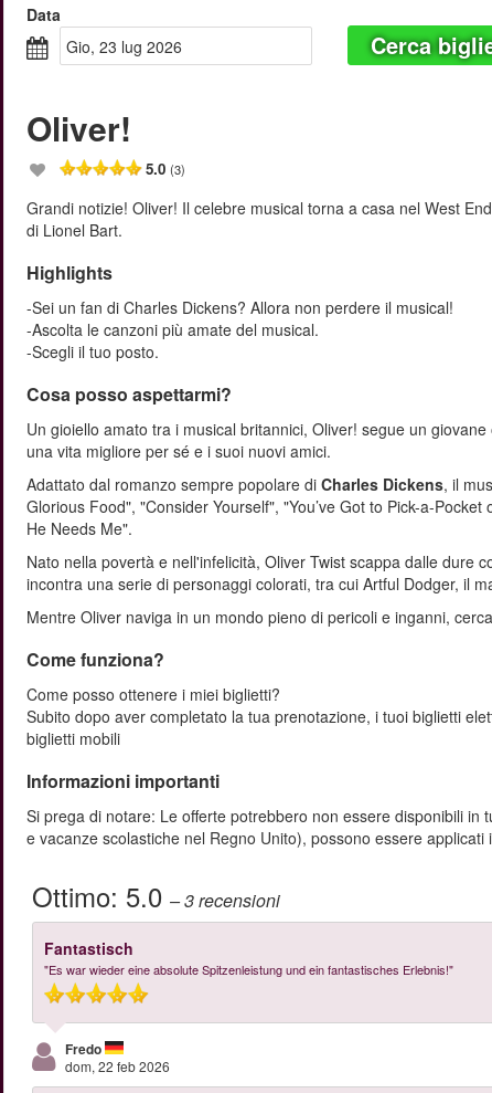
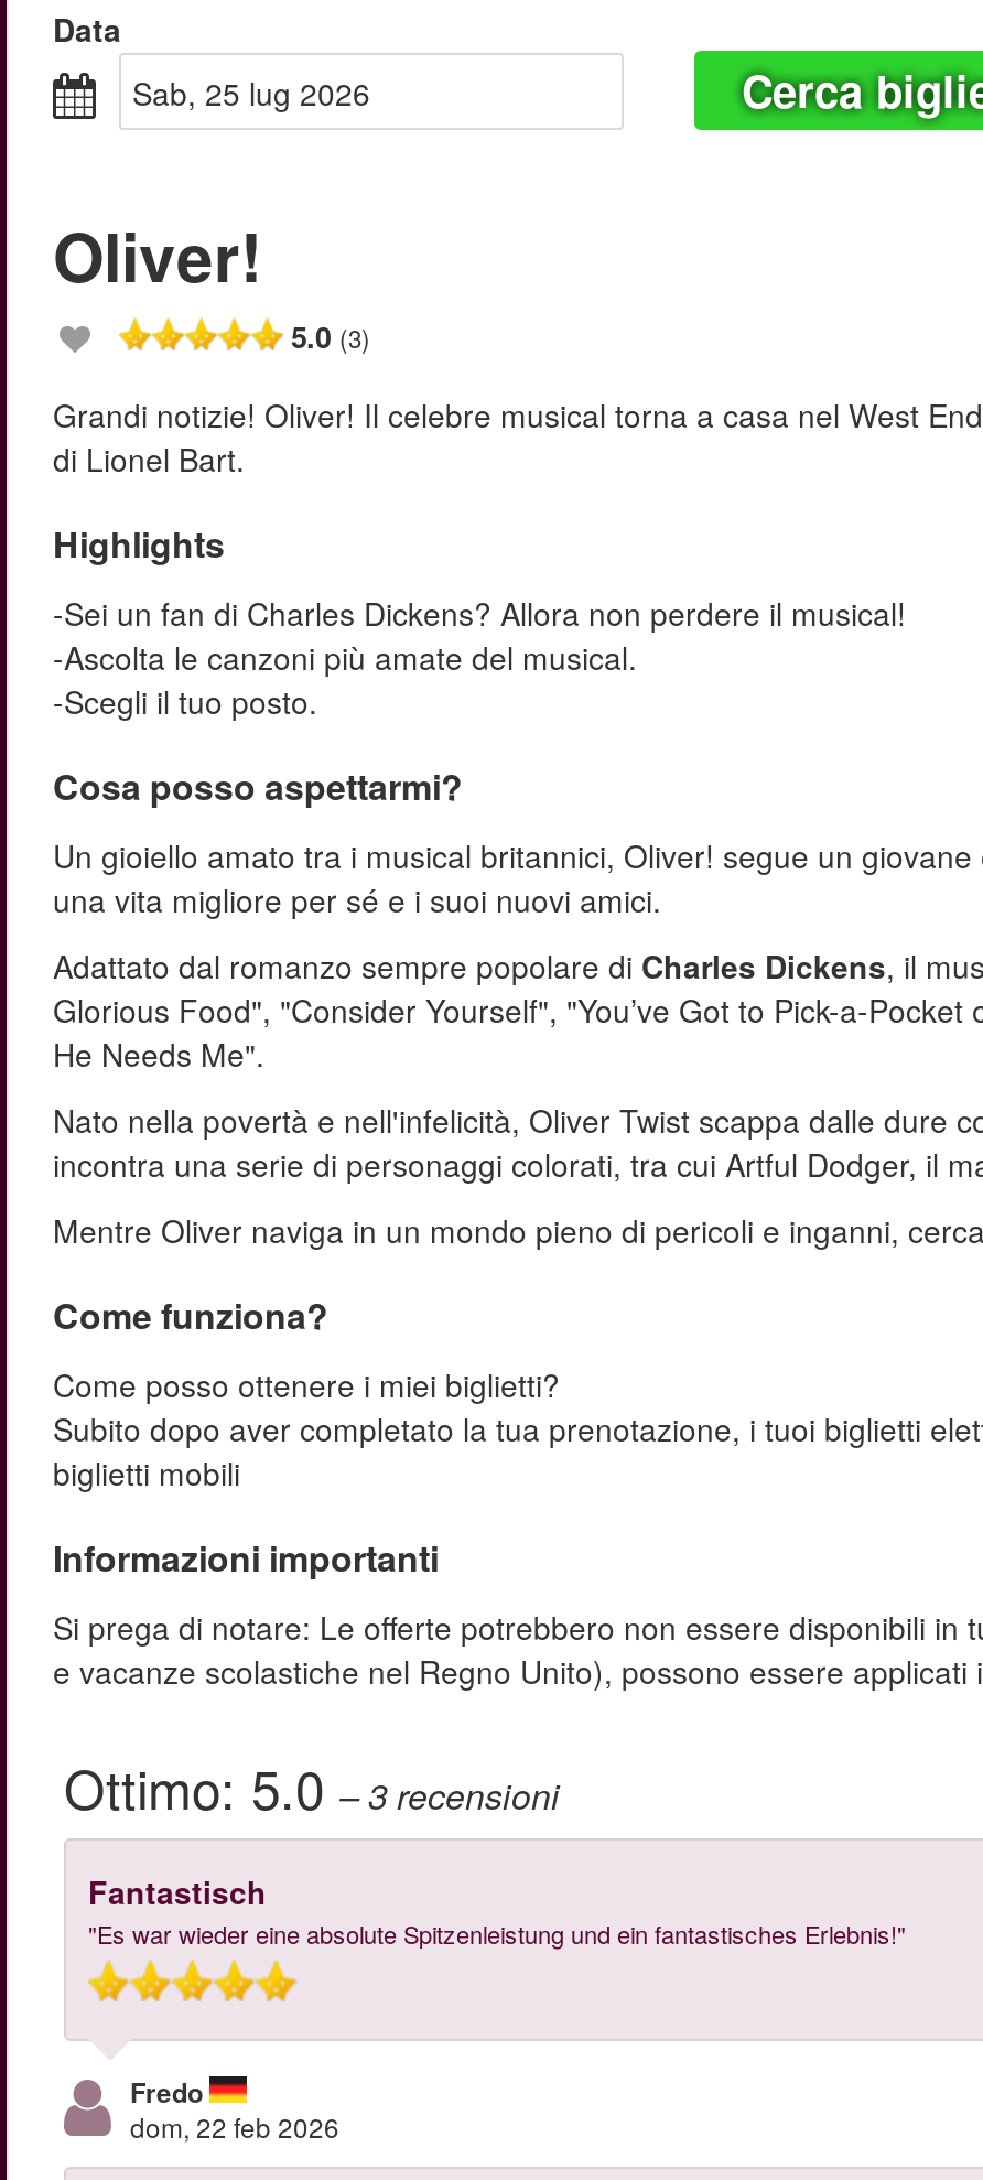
- gio, 23 lug 2026
+ sab, 25 lug 2026
